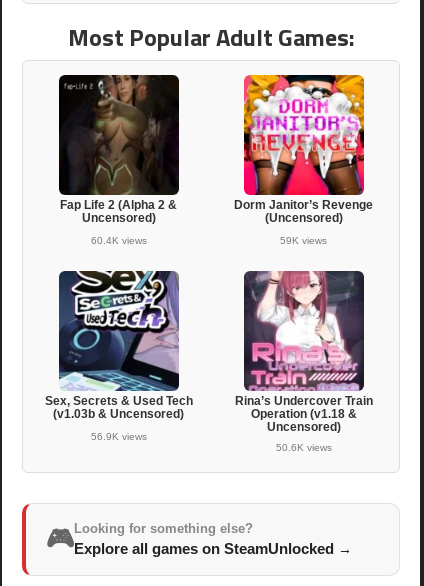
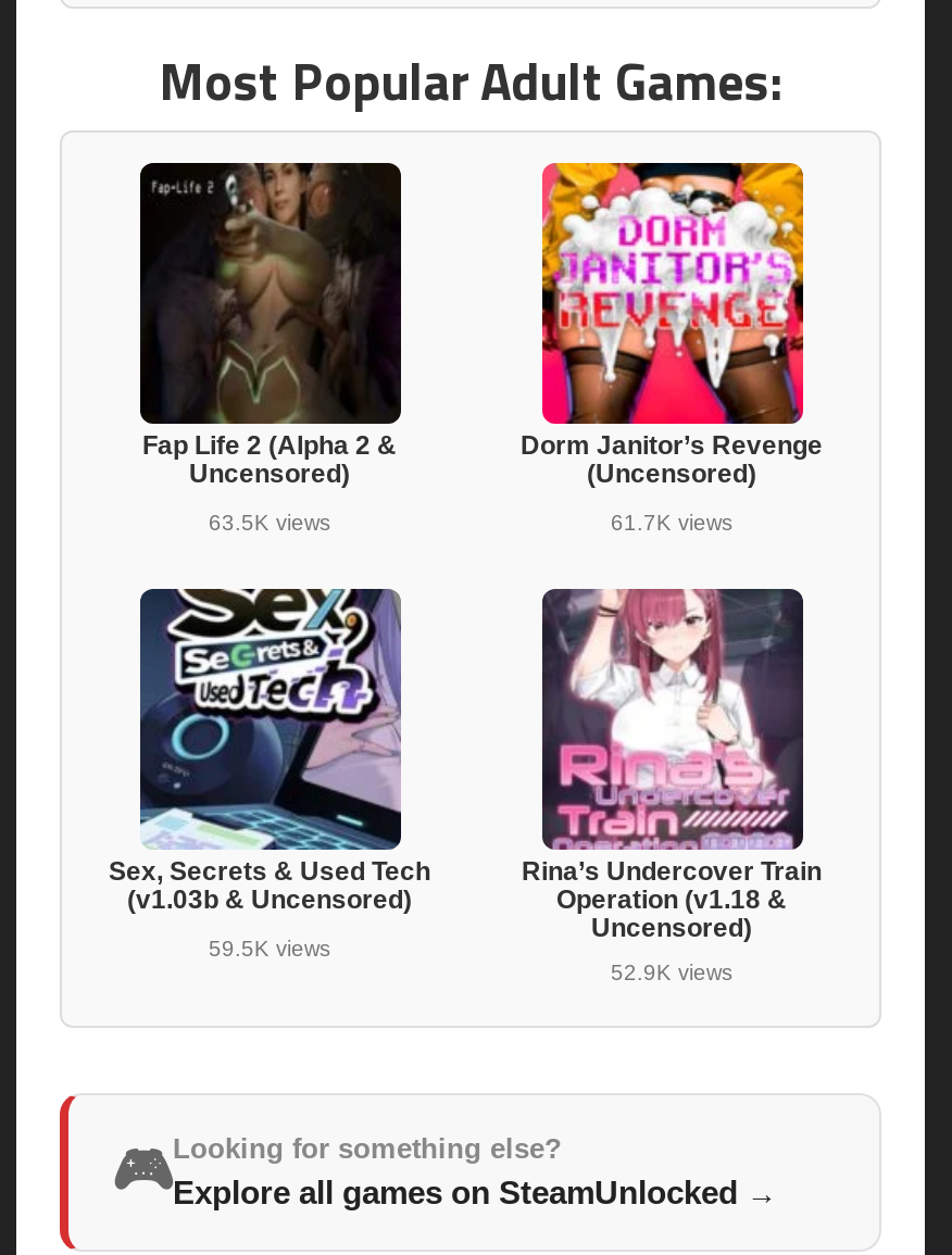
- 60.4K views
+ 63.5K views

- 59K views
+ 61.7K views

- 56.9K views
+ 59.5K views

- 50.6K views
+ 52.9K views
